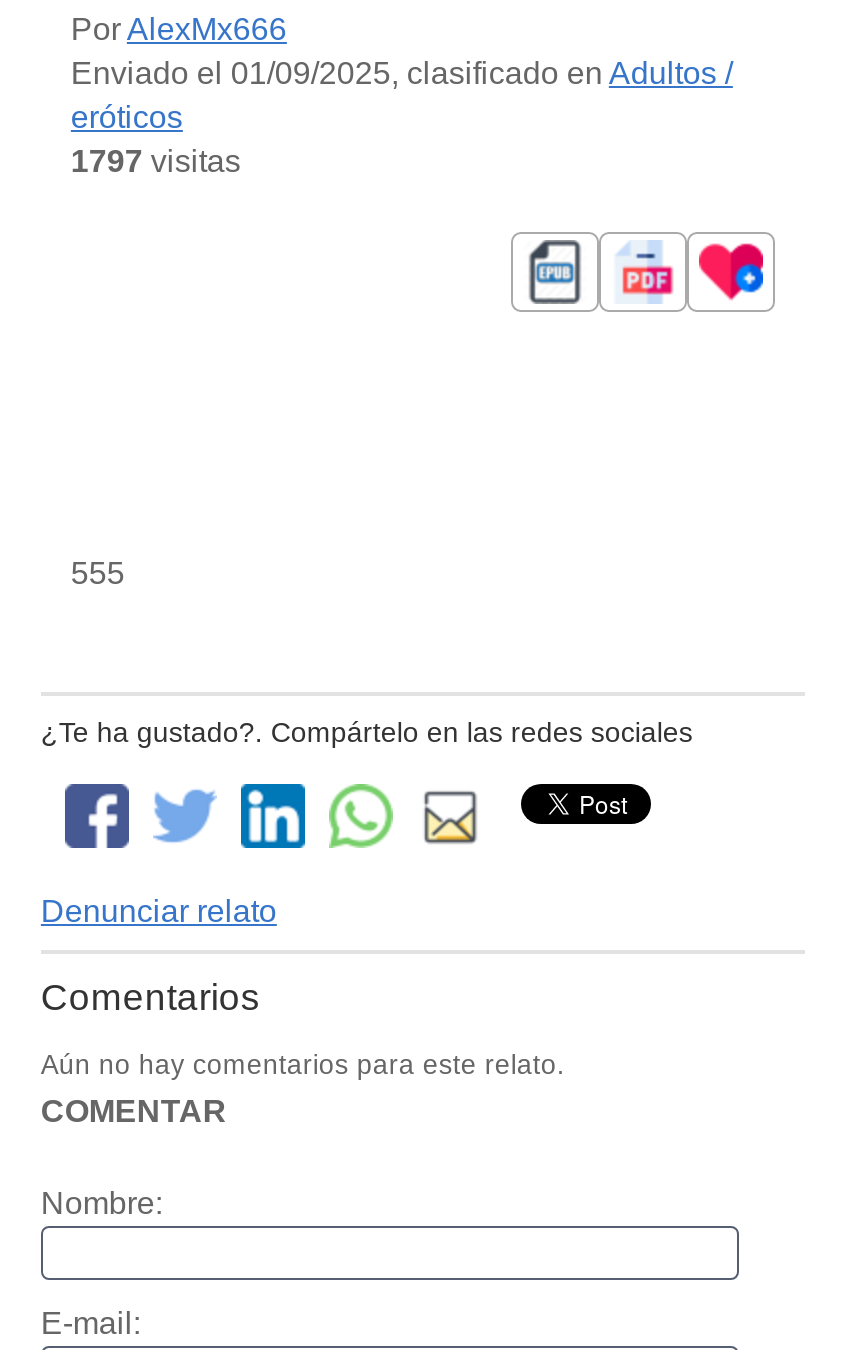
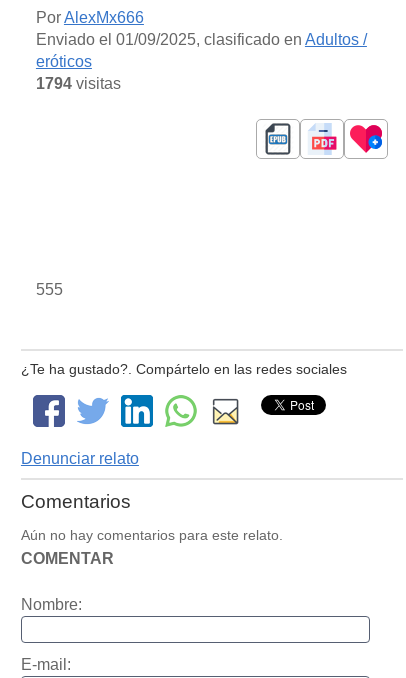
- 1797 visitas
+ 1794 visitas
